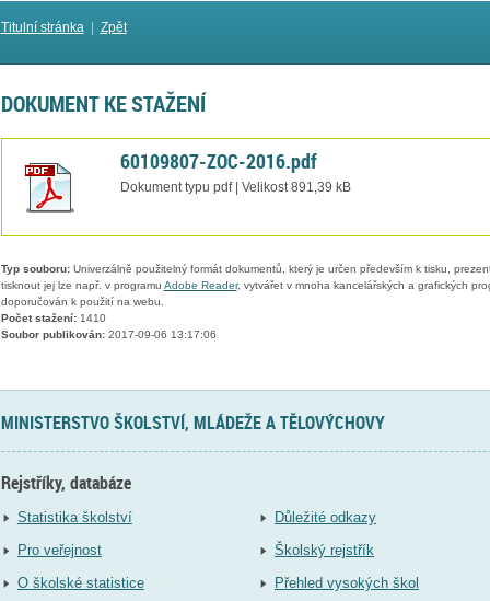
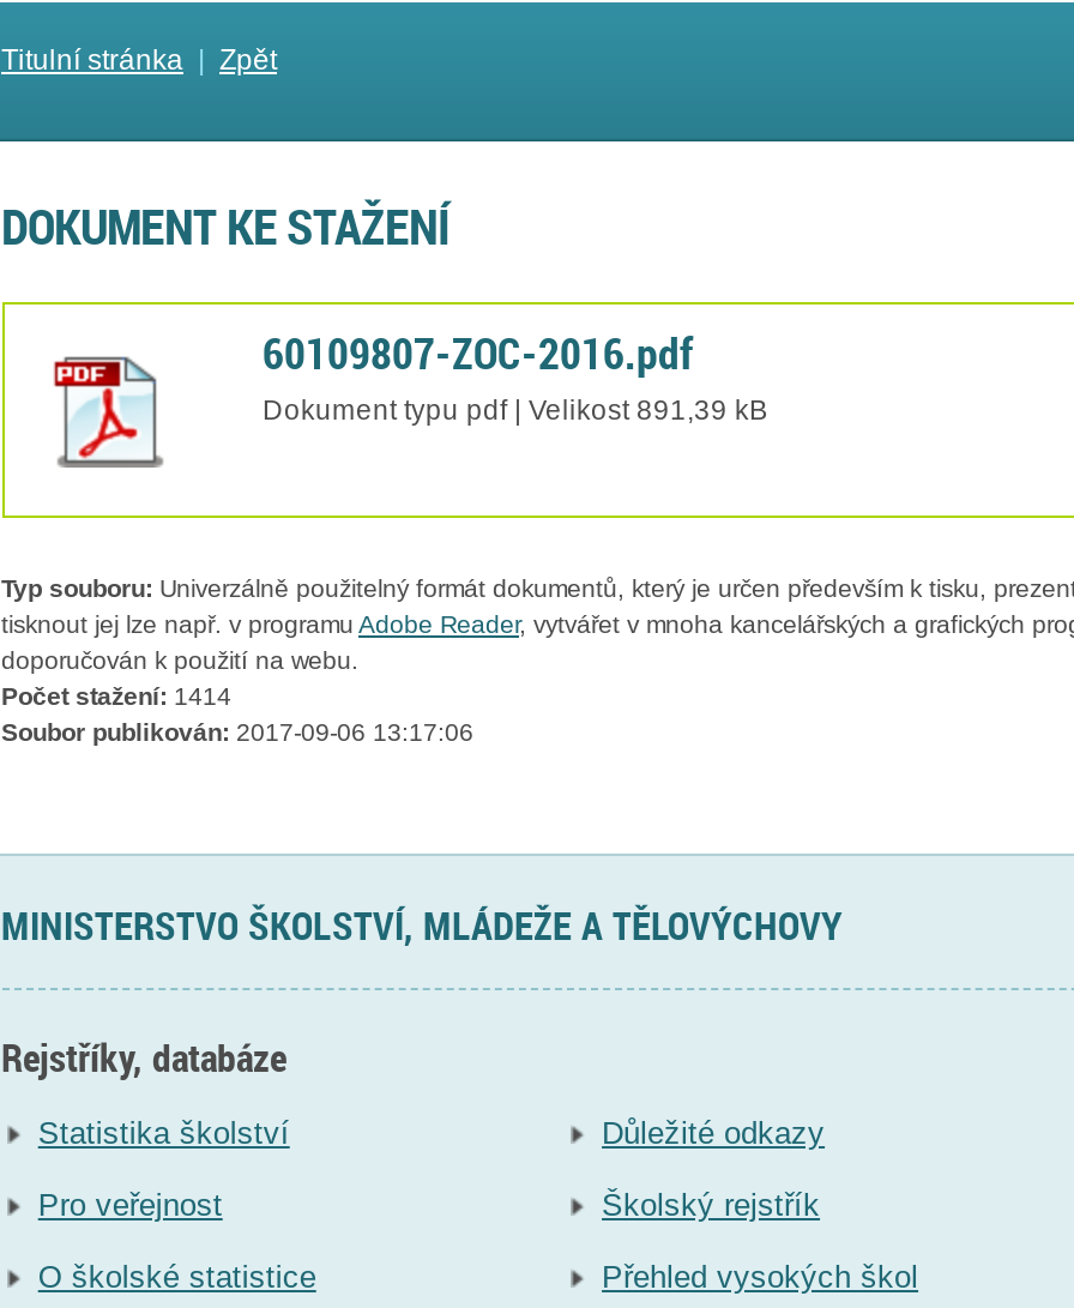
- Počet stažení: 1410
+ Počet stažení: 1414
